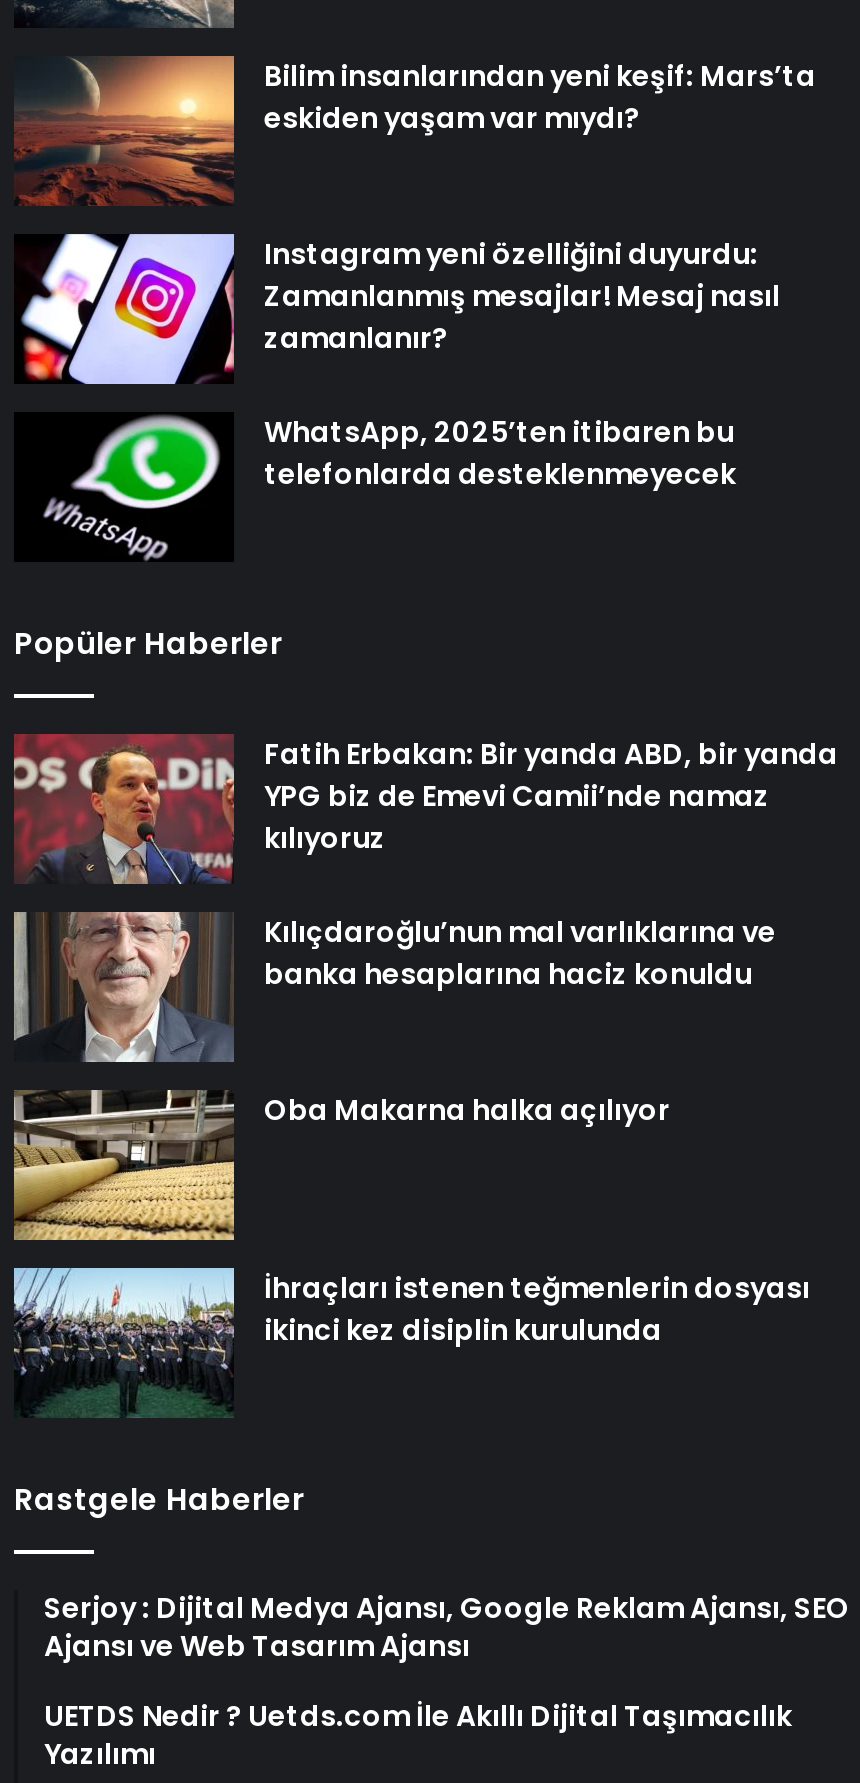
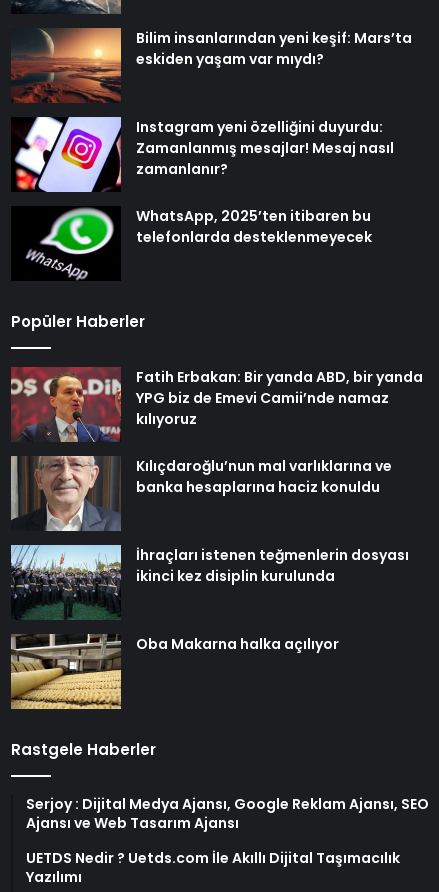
moved down: [image] | Oba Makarna halka açılıyor

moved up: [image] | İhraçları istenen teğmenlerin dosyası | ikinci kez disiplin kurulunda
